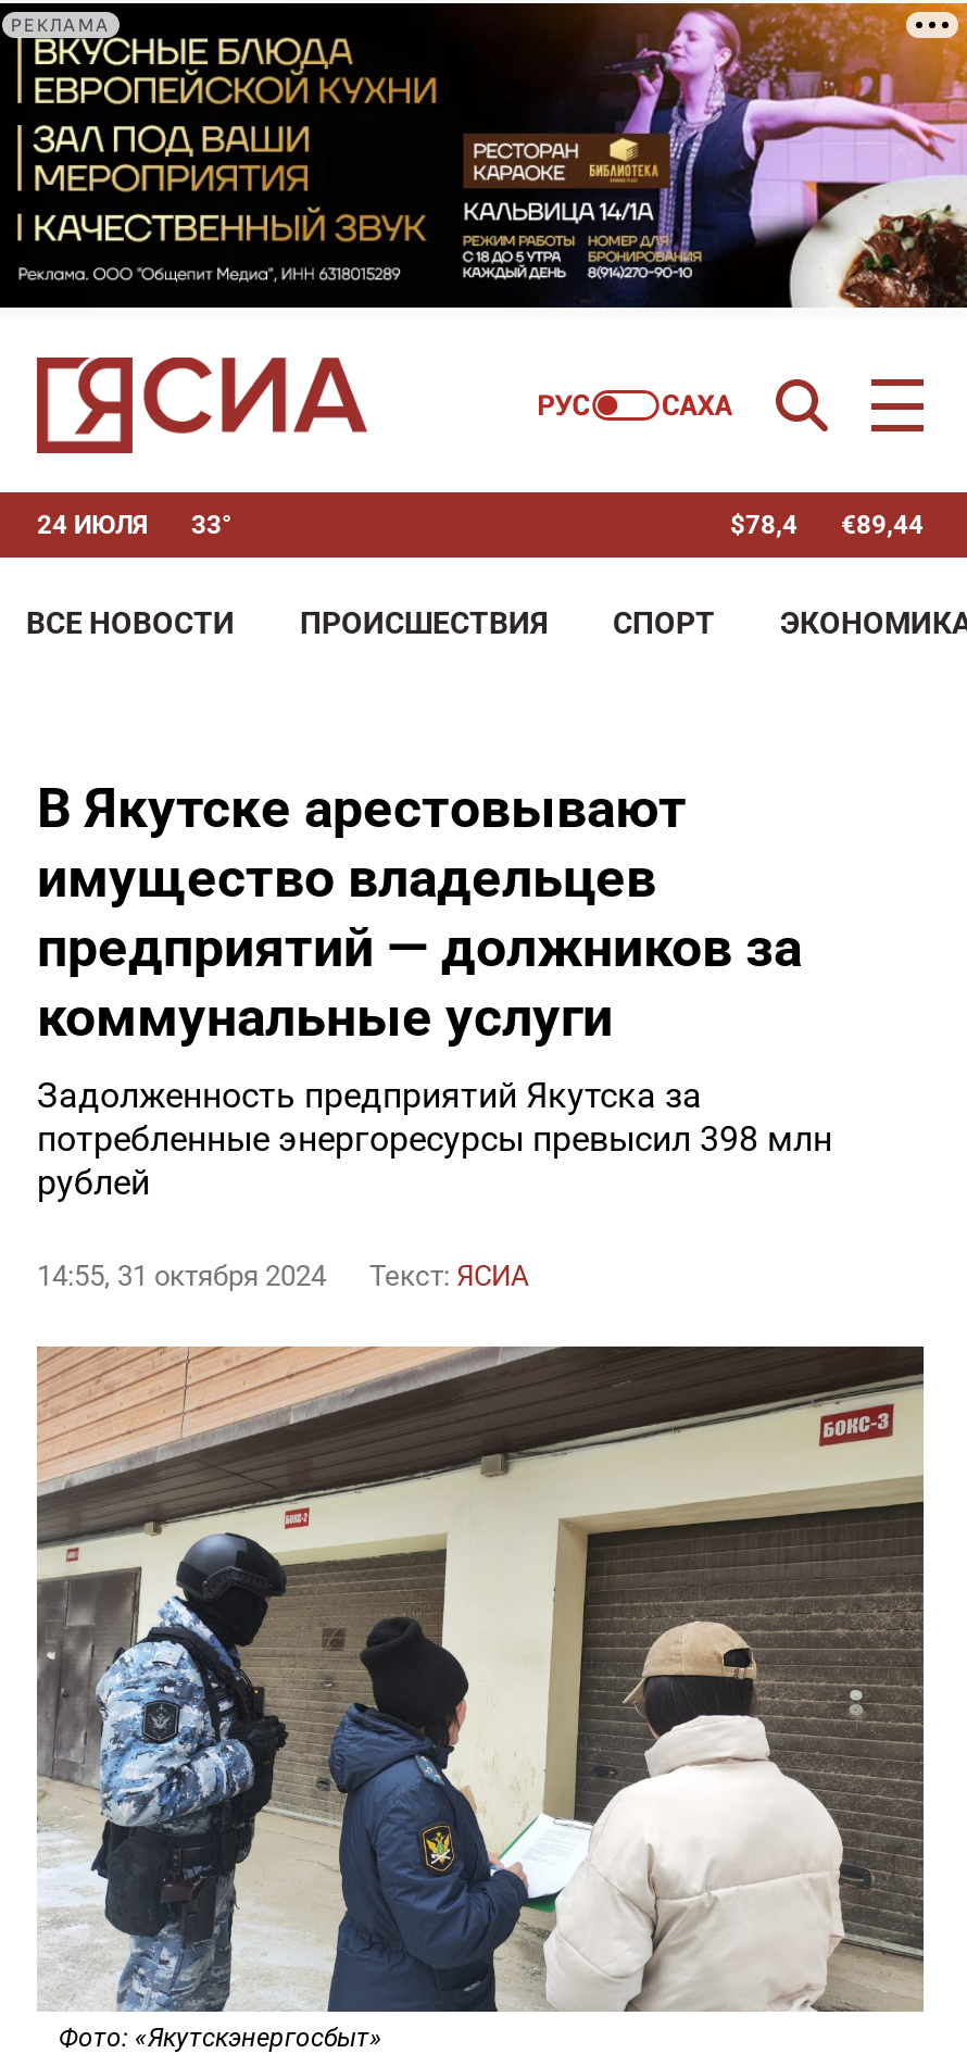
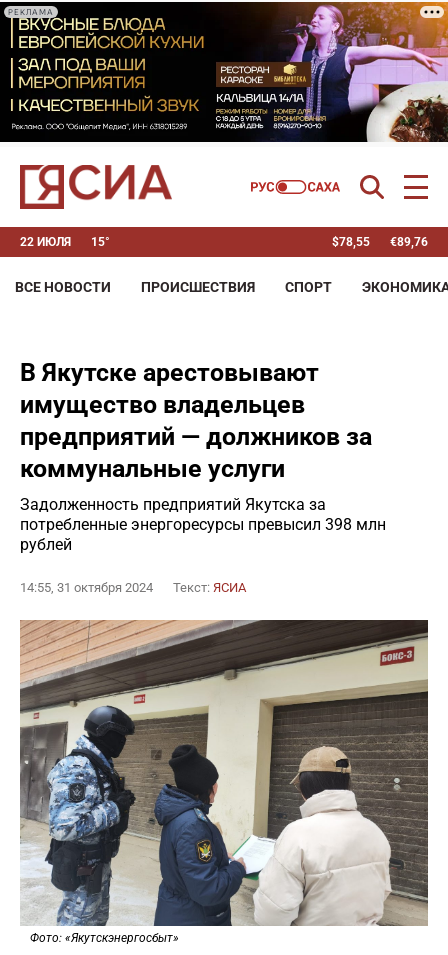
- 24 ИЮЛЯ
+ 22 ИЮЛЯ

- 33°
+ 15°

- $78,4
+ $78,55

- €89,44
+ €89,76
